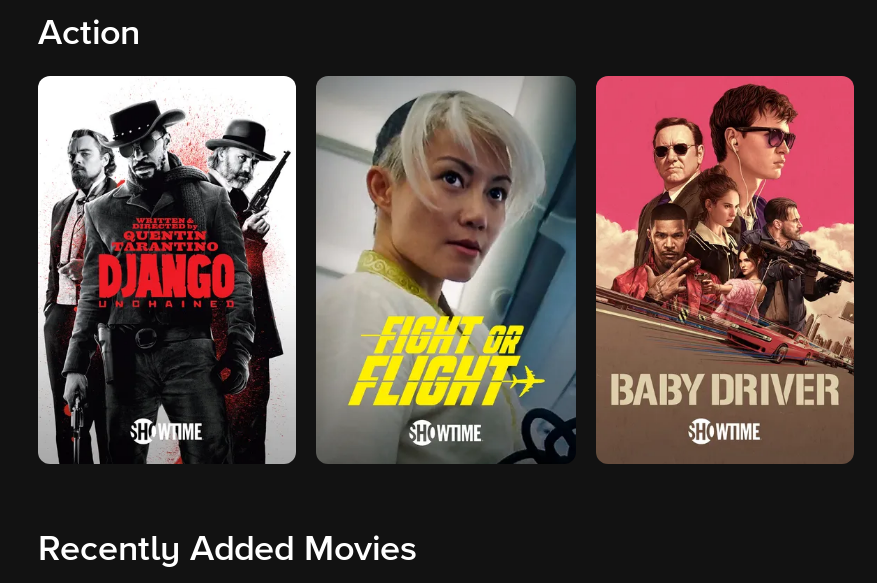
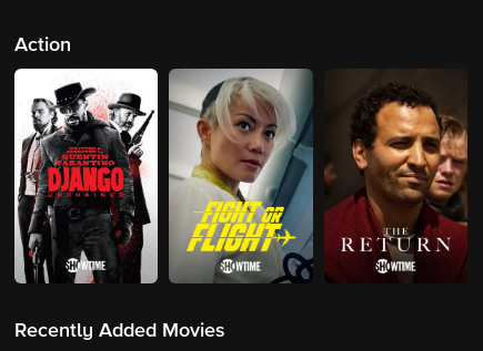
- [image]
+ [image]
